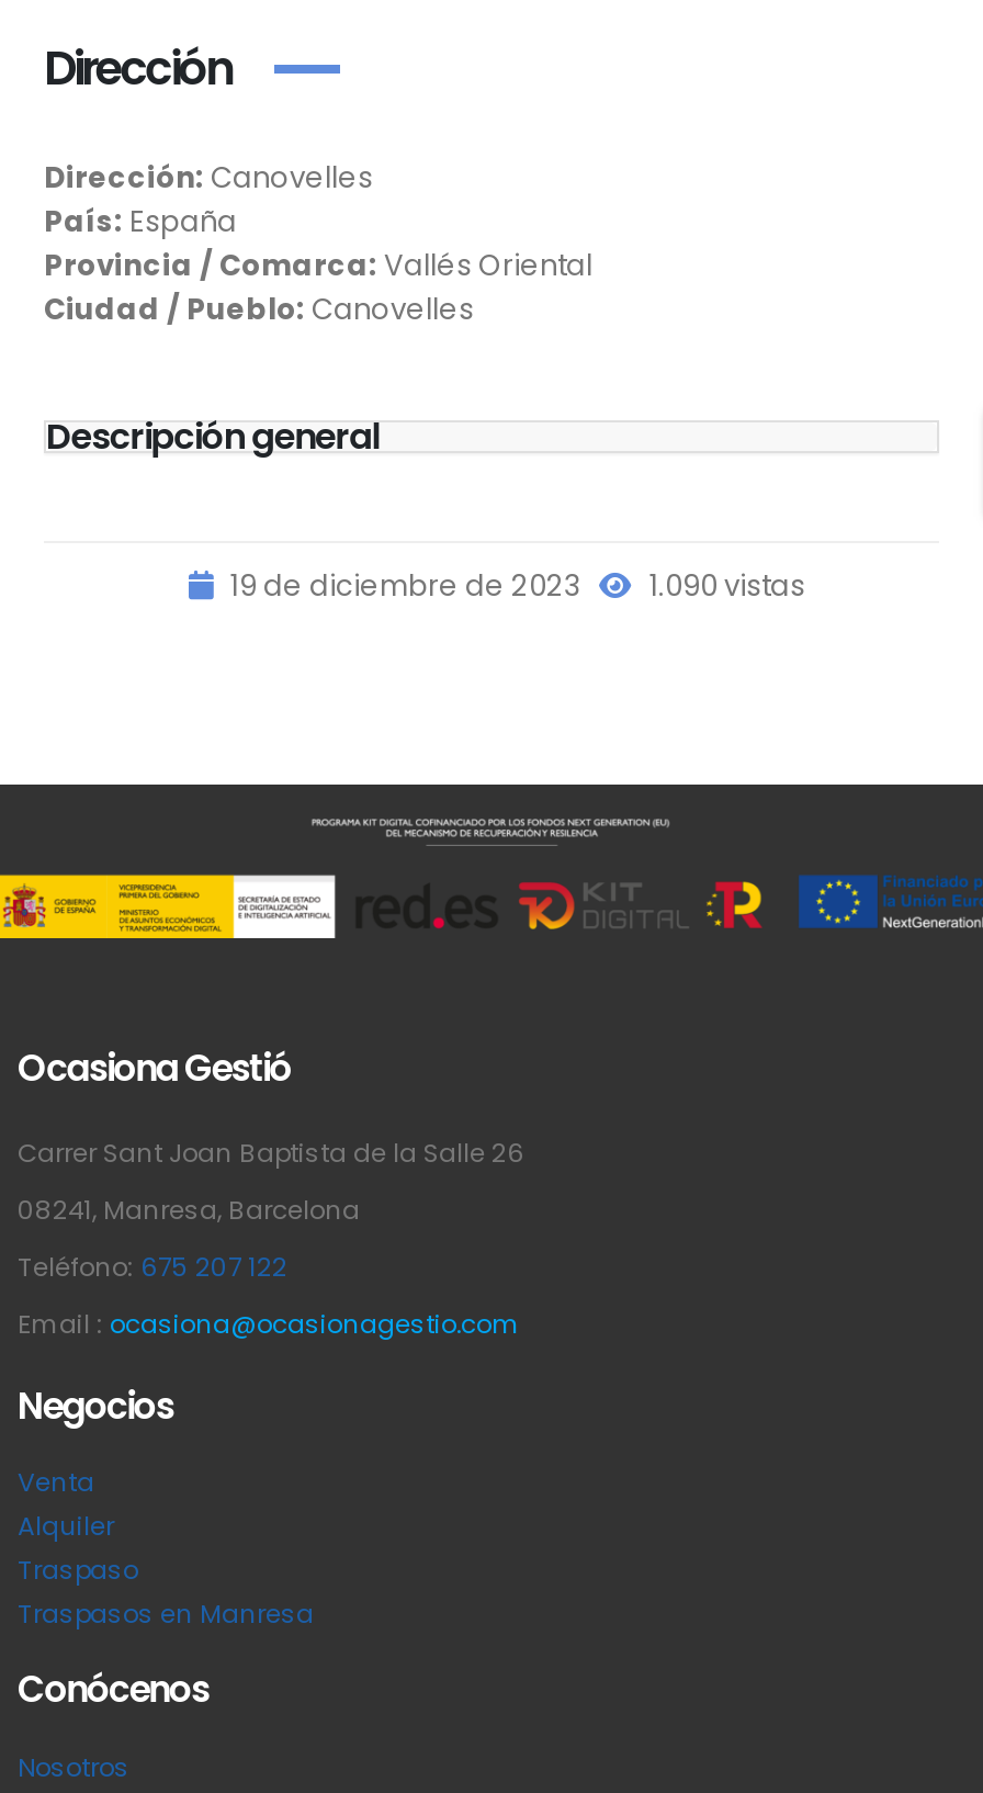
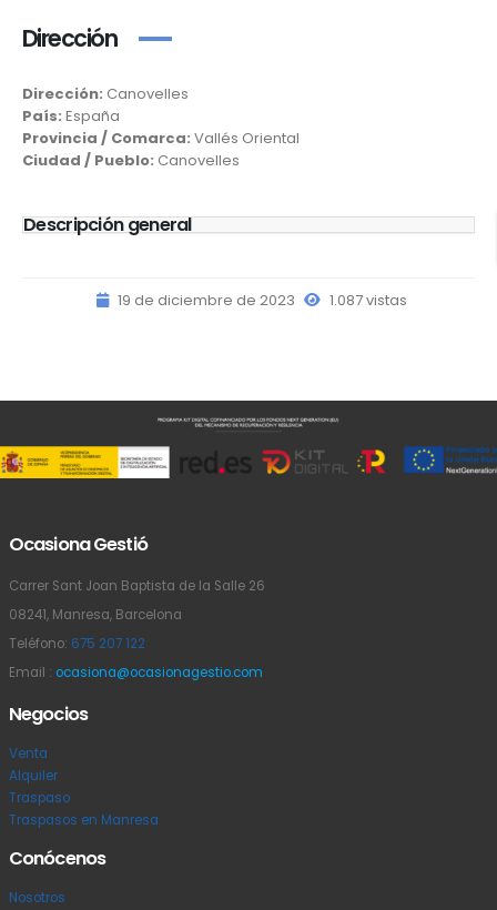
- 19 de diciembre de 2023 1.090 vistas
+ 19 de diciembre de 2023 1.087 vistas
